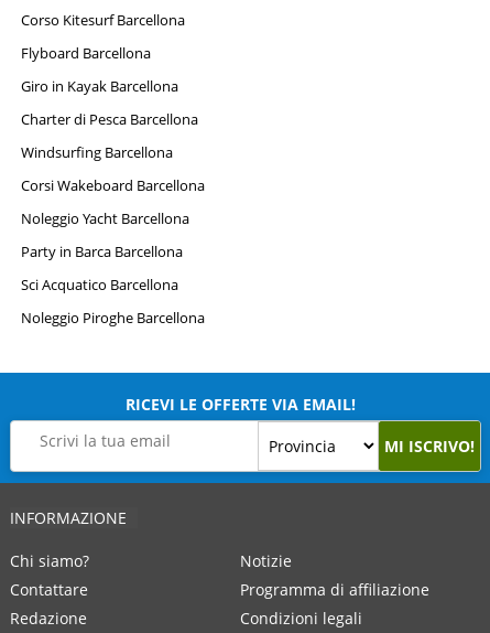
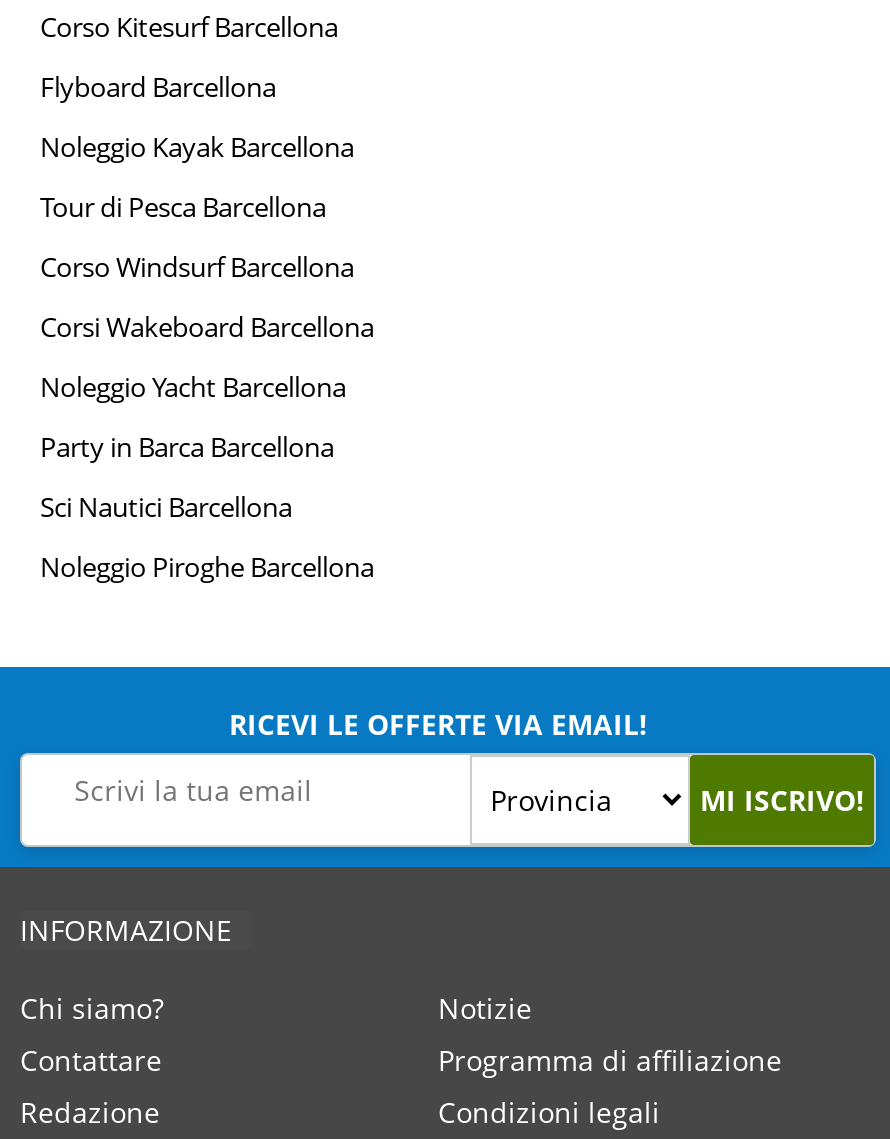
- Giro in Kayak Barcellona
+ Noleggio Kayak Barcellona

- Charter di Pesca Barcellona
+ Tour di Pesca Barcellona

- Windsurfing Barcellona
+ Corso Windsurf Barcellona

- Sci Acquatico Barcellona
+ Sci Nautici Barcellona
